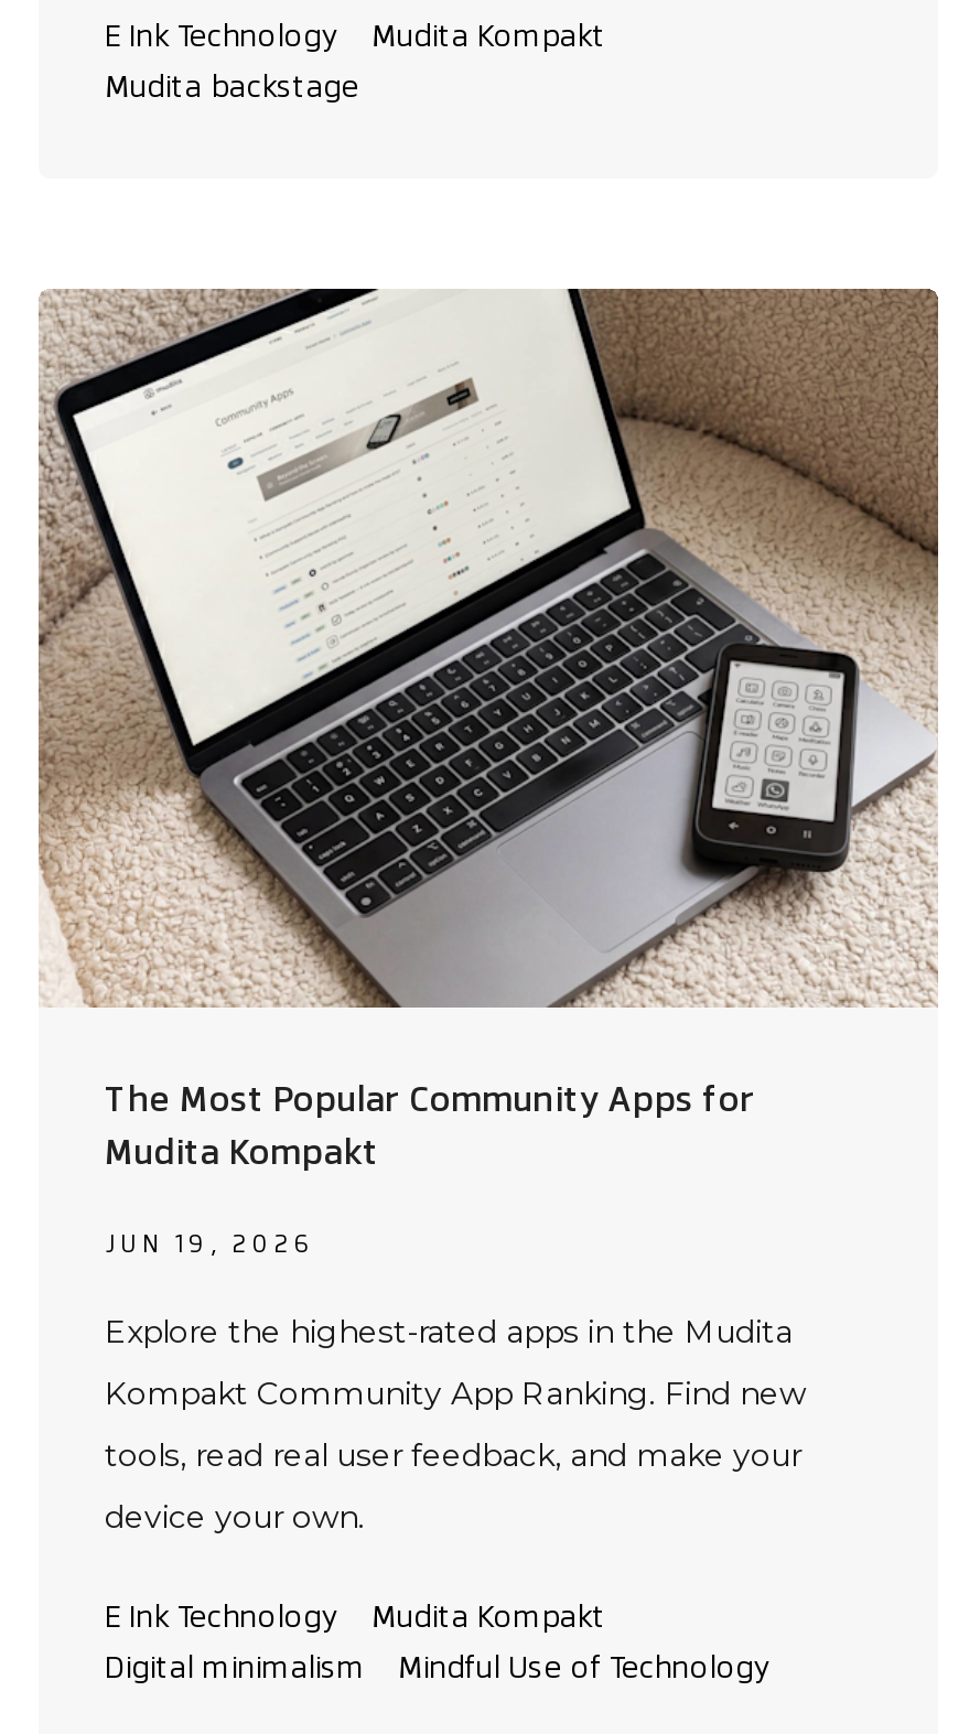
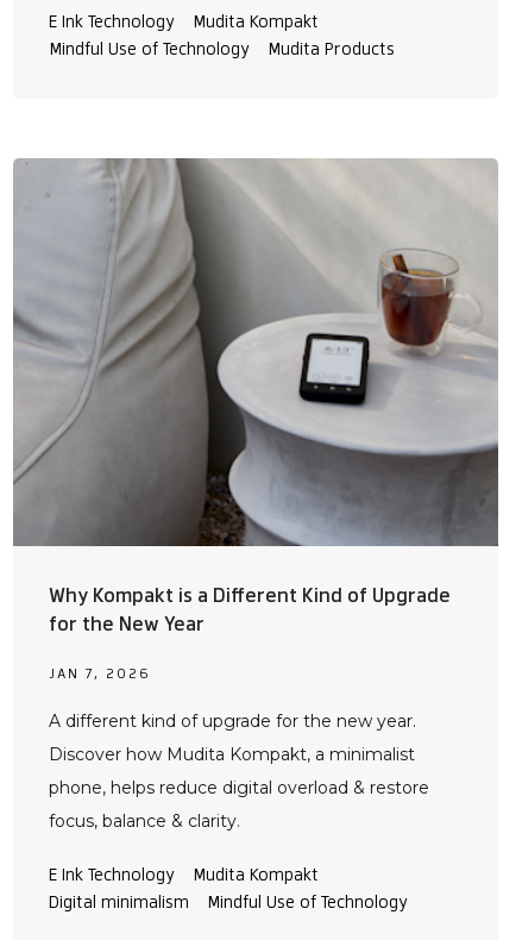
- Mudita backstage
+ Mindful Use of Technology
+ Mudita Products

- [image]
- The Most Popular Community Apps for
- Mudita Kompakt
+ [image]
+ Why Kompakt is a Different Kind of Upgrade
+ for the New Year

- JUN 19, 2026
+ JAN 7, 2026

- Explore the highest-rated apps in the Mudita
+ A different kind of upgrade for the new year.

- Kompakt Community App Ranking. Find new
+ Discover how Mudita Kompakt, a minimalist

- tools, read real user feedback, and make your
+ phone, helps reduce digital overload & restore

- device your own.
+ focus, balance & clarity.
